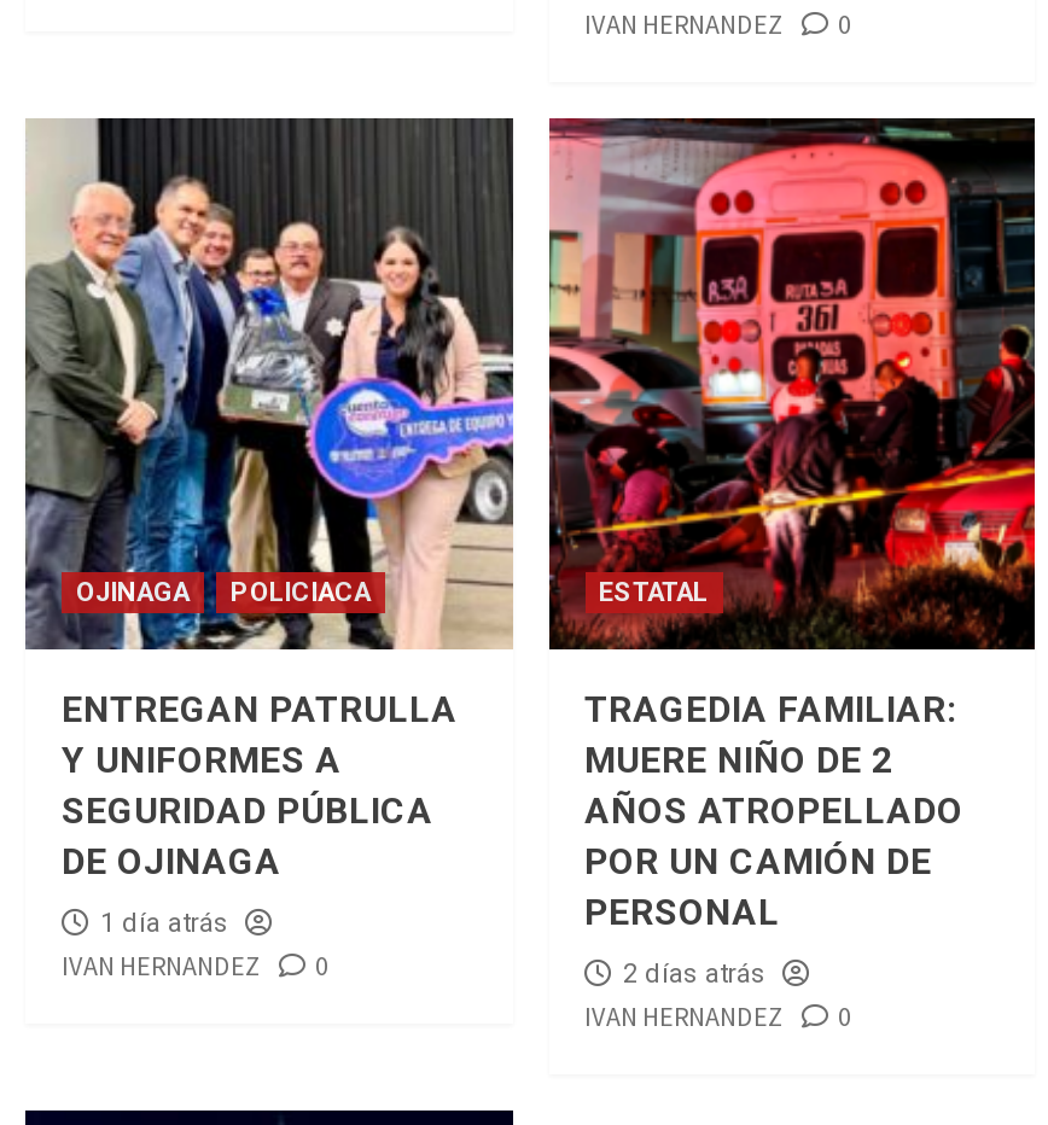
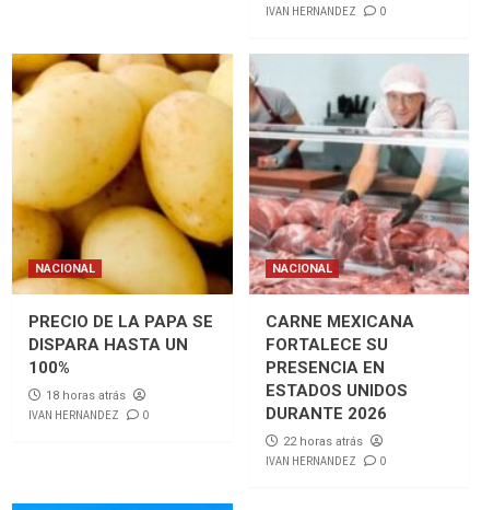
- [image]
- OJINAGA
- POLICIACA
+ [image]
+ NACIONAL

- [image]
- ESTATAL
+ [image]
+ NACIONAL

- ENTREGAN PATRULLA
- Y UNIFORMES A
- SEGURIDAD PÚBLICA
- DE OJINAGA
+ PRECIO DE LA PAPA SE
+ DISPARA HASTA UN
+ 100%

- TRAGEDIA FAMILIAR:
- MUERE NIÑO DE 2
- AÑOS ATROPELLADO
- POR UN CAMIÓN DE
- PERSONAL
+ CARNE MEXICANA
+ FORTALECE SU
+ PRESENCIA EN
+ ESTADOS UNIDOS
+ DURANTE 2026

- 1 día atrás
+ 18 horas atrás

moved up: IVAN HERNANDEZ | 0

- 2 días atrás
+ 22 horas atrás
